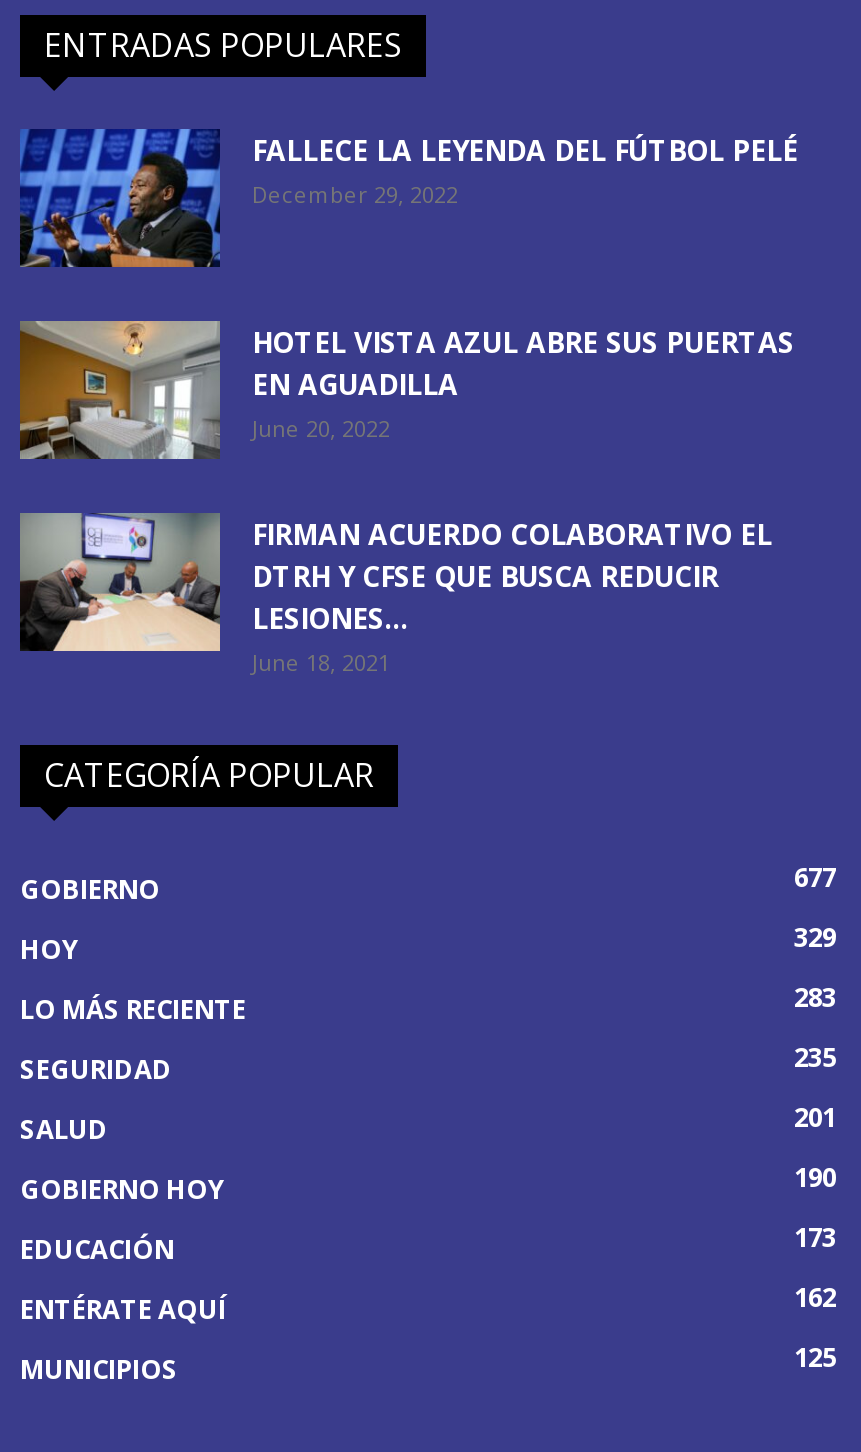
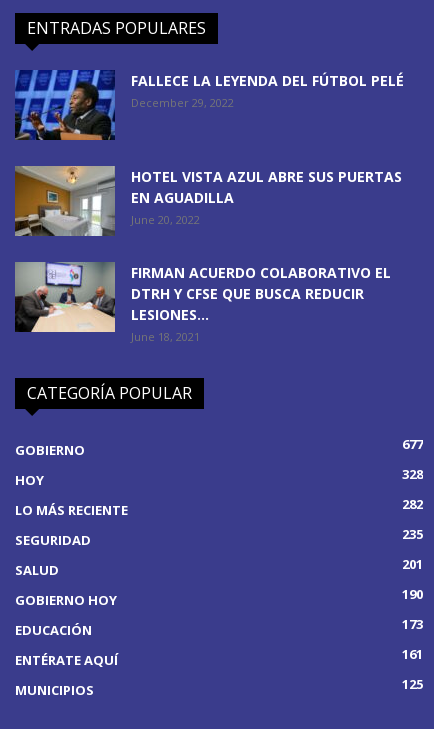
- 329
+ 328

- 283
+ 282

- 162
+ 161
